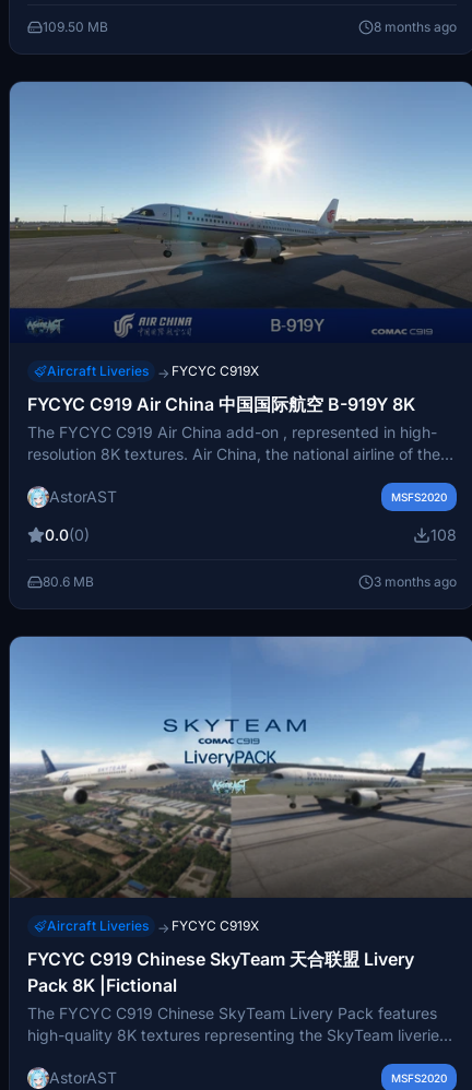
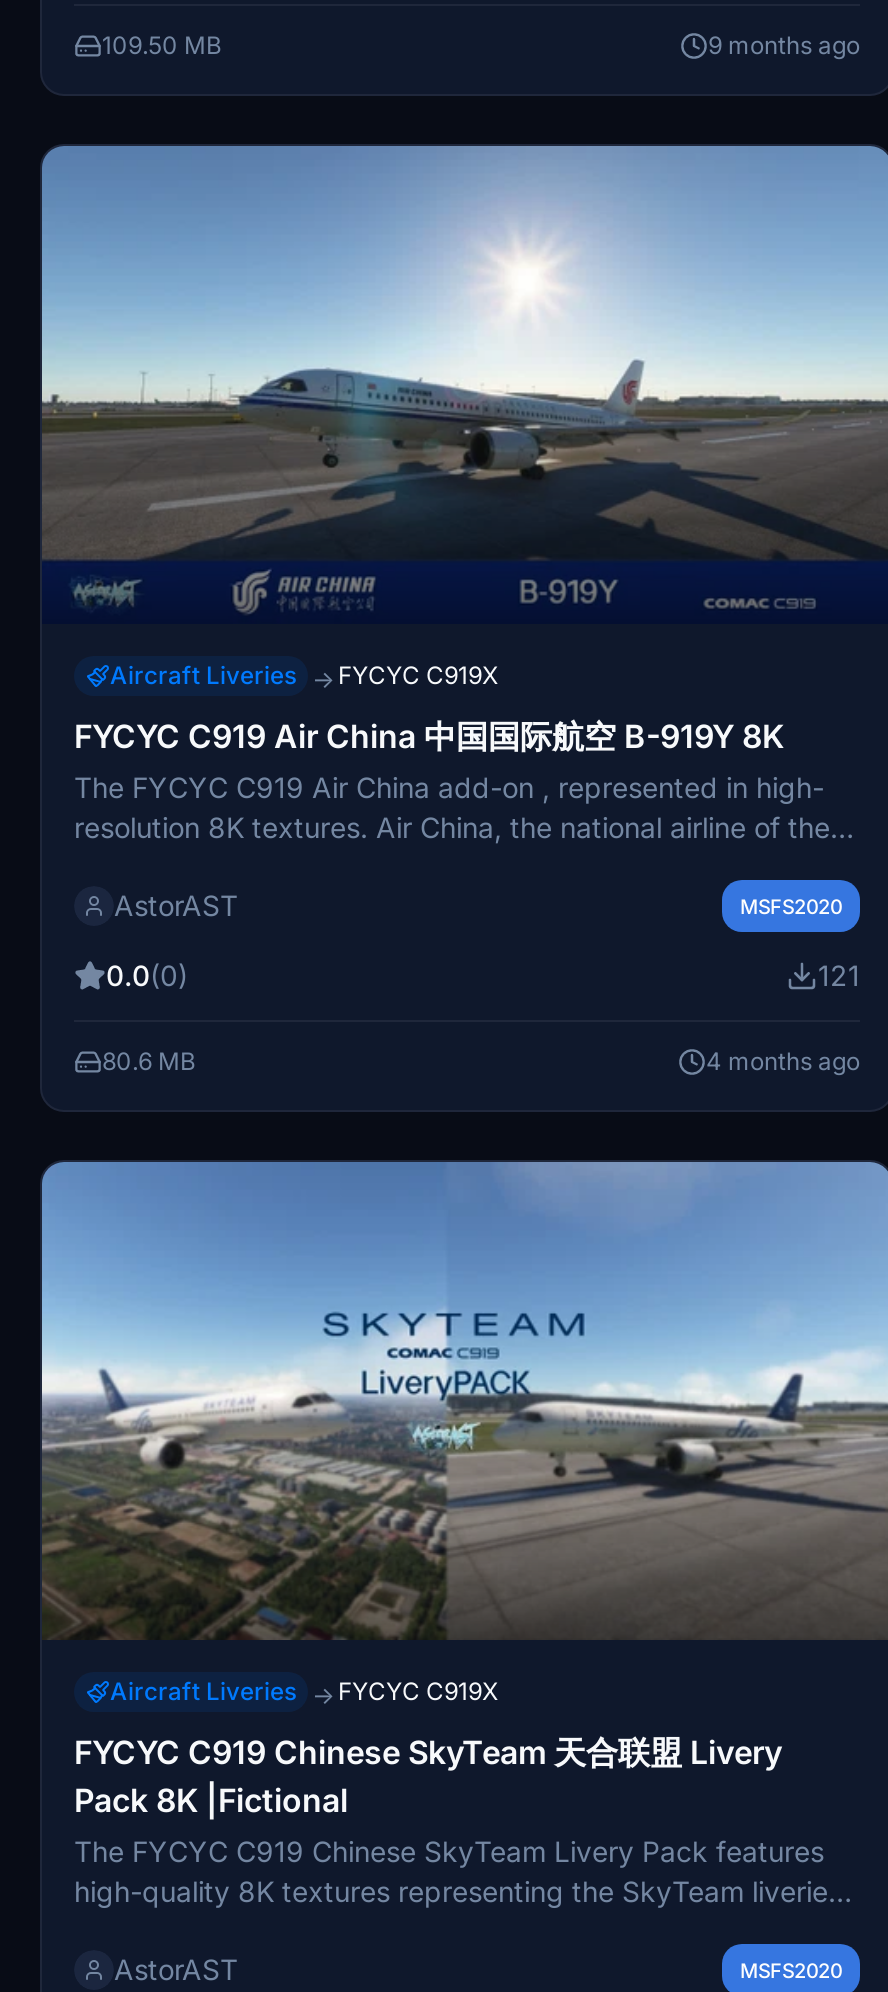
- 8 months ago
+ 9 months ago

- 108
+ 121

- 3 months ago
+ 4 months ago
